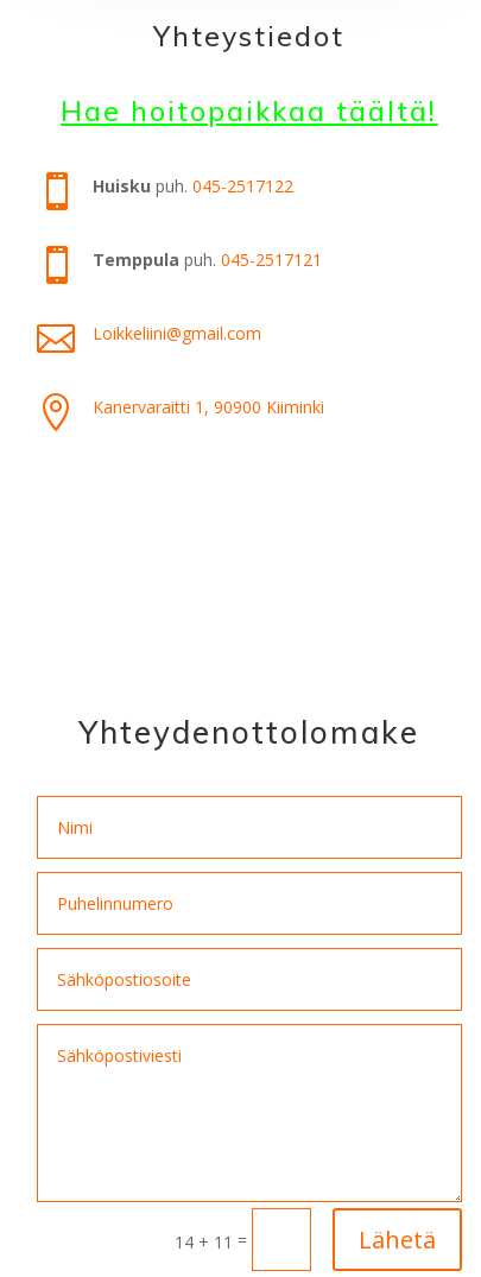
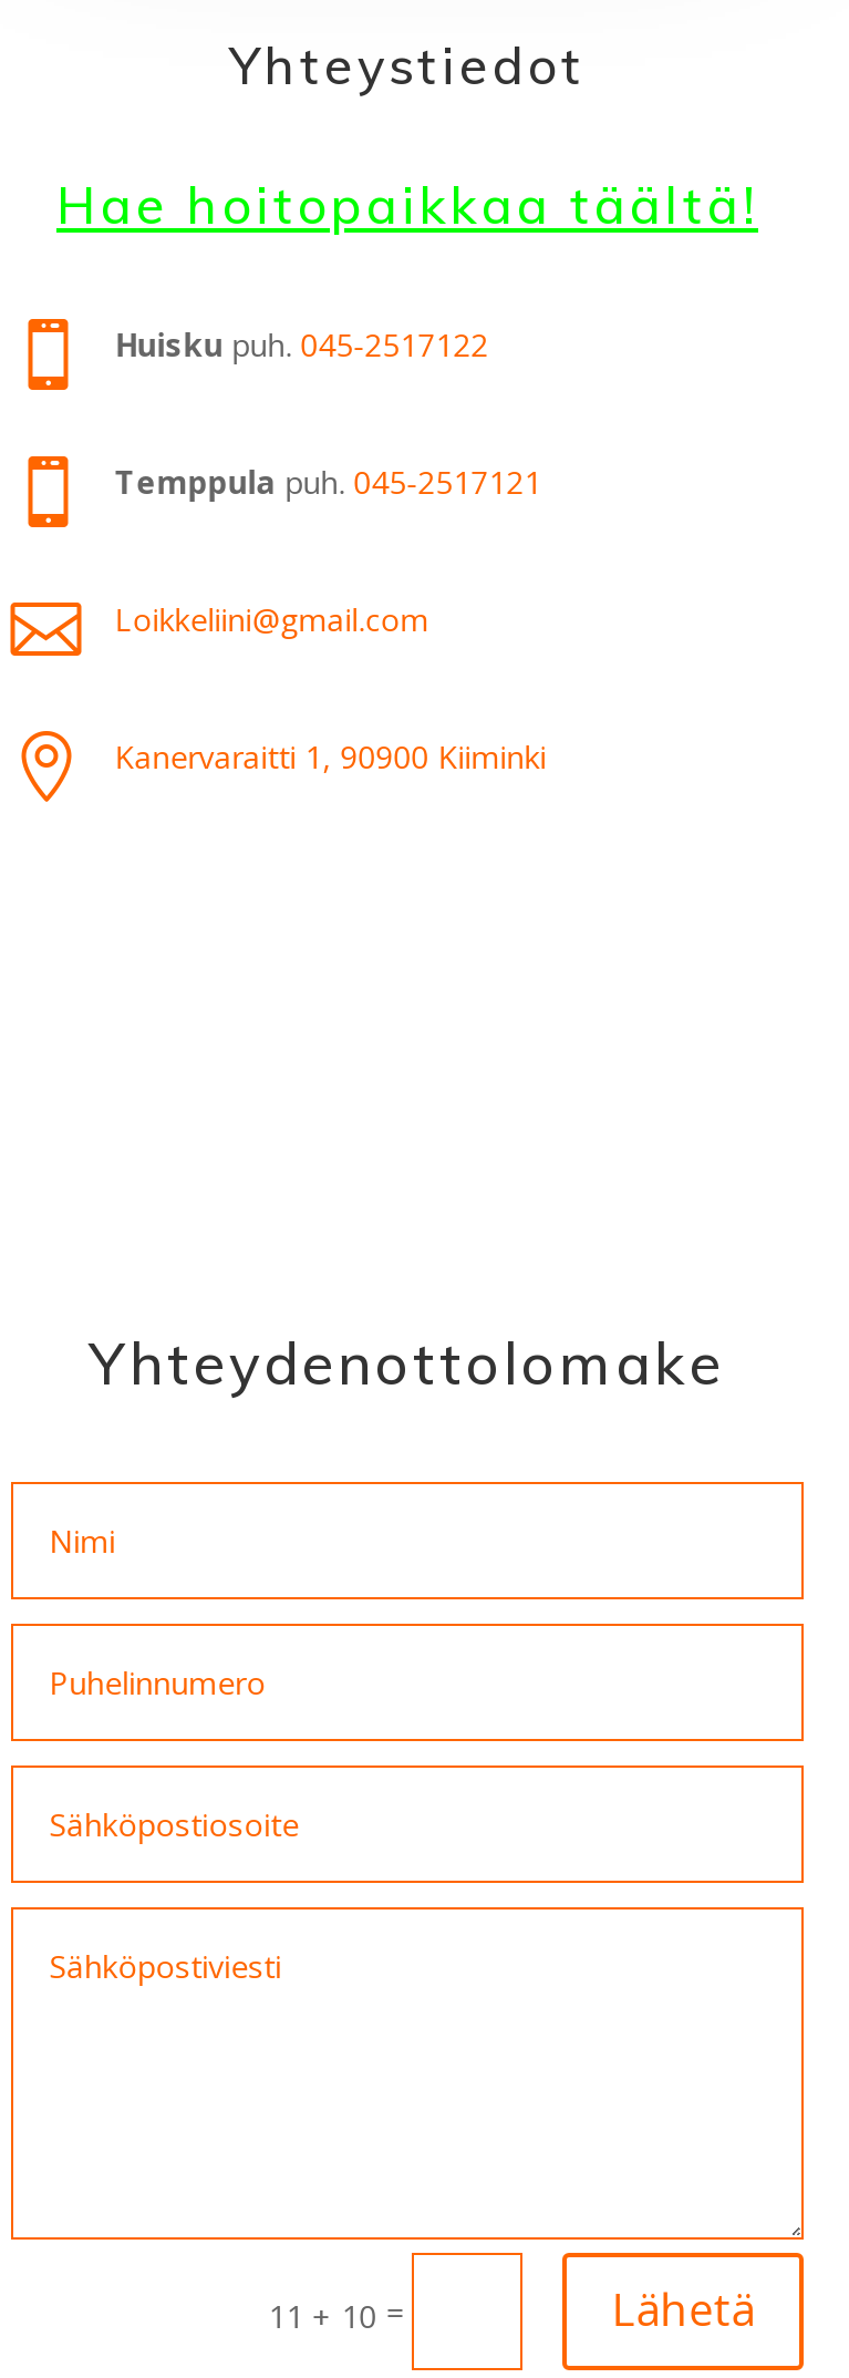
- 14 + 11 =
+ 11 + 10 =
